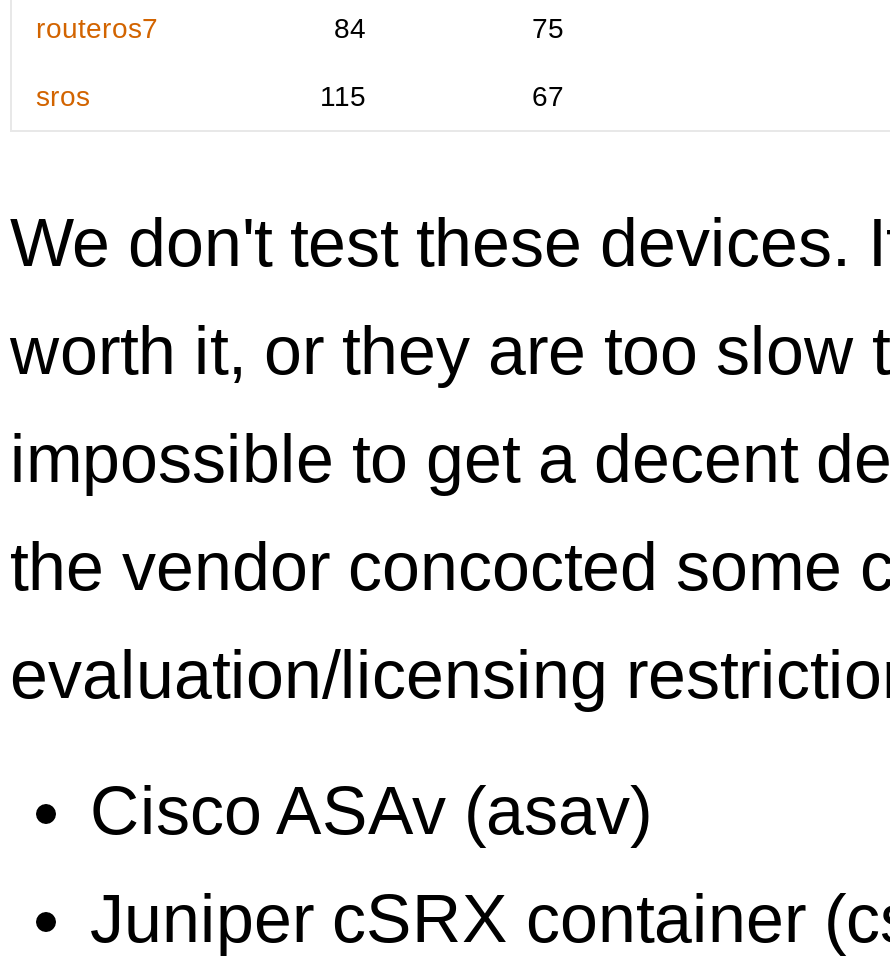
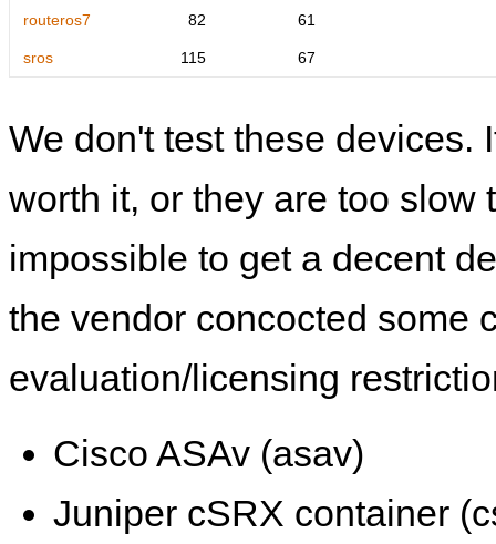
- 84
+ 82

- 75
+ 61
